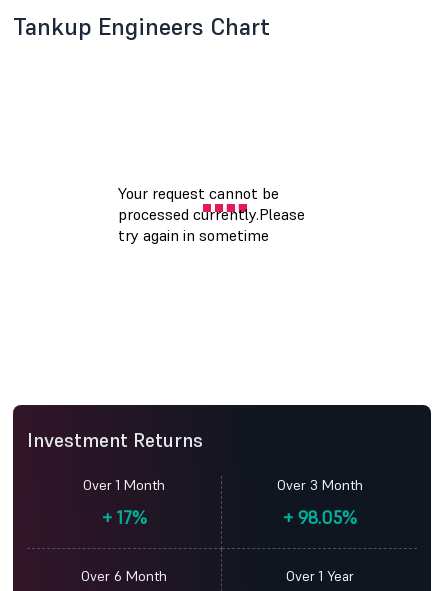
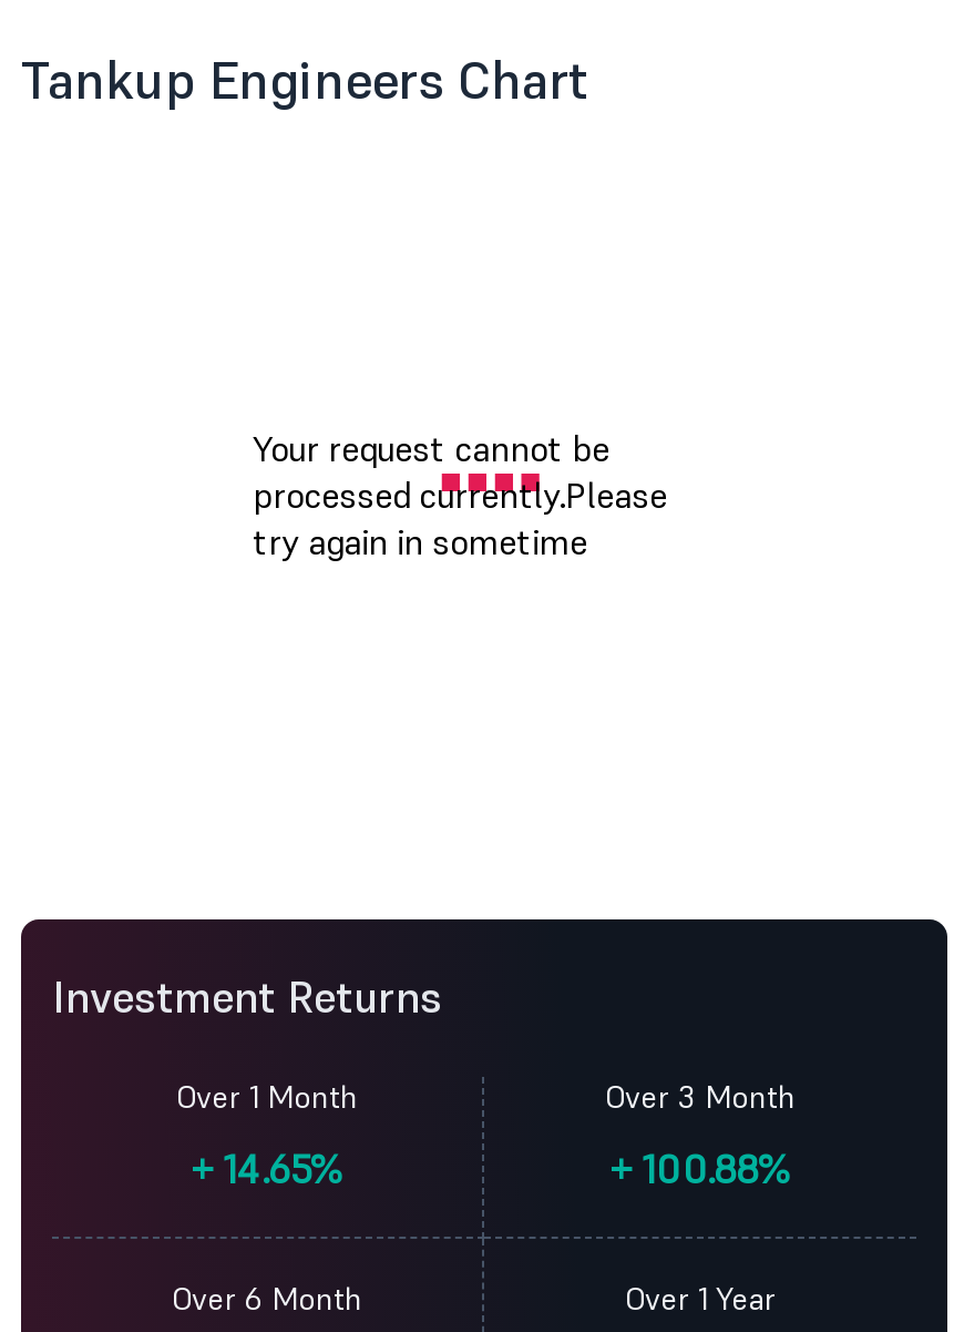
- + 17%
+ + 14.65%

- + 98.05%
+ + 100.88%
